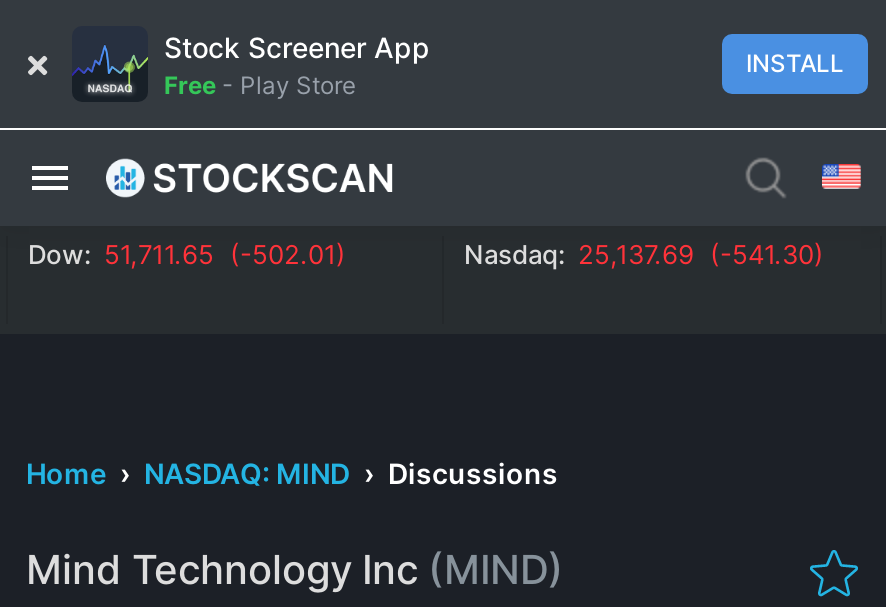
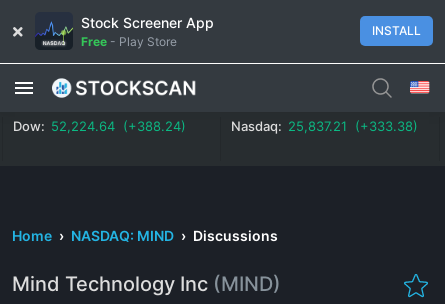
- Dow: 51,711.65 (-502.01)
+ Dow: 52,224.64 (+388.24)

- Nasdaq: 25,137.69 (-541.30)
+ Nasdaq: 25,837.21 (+333.38)
